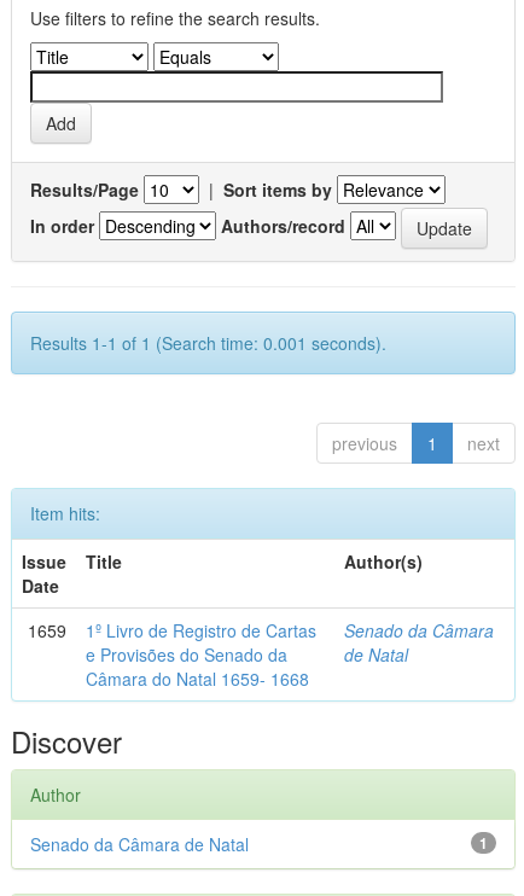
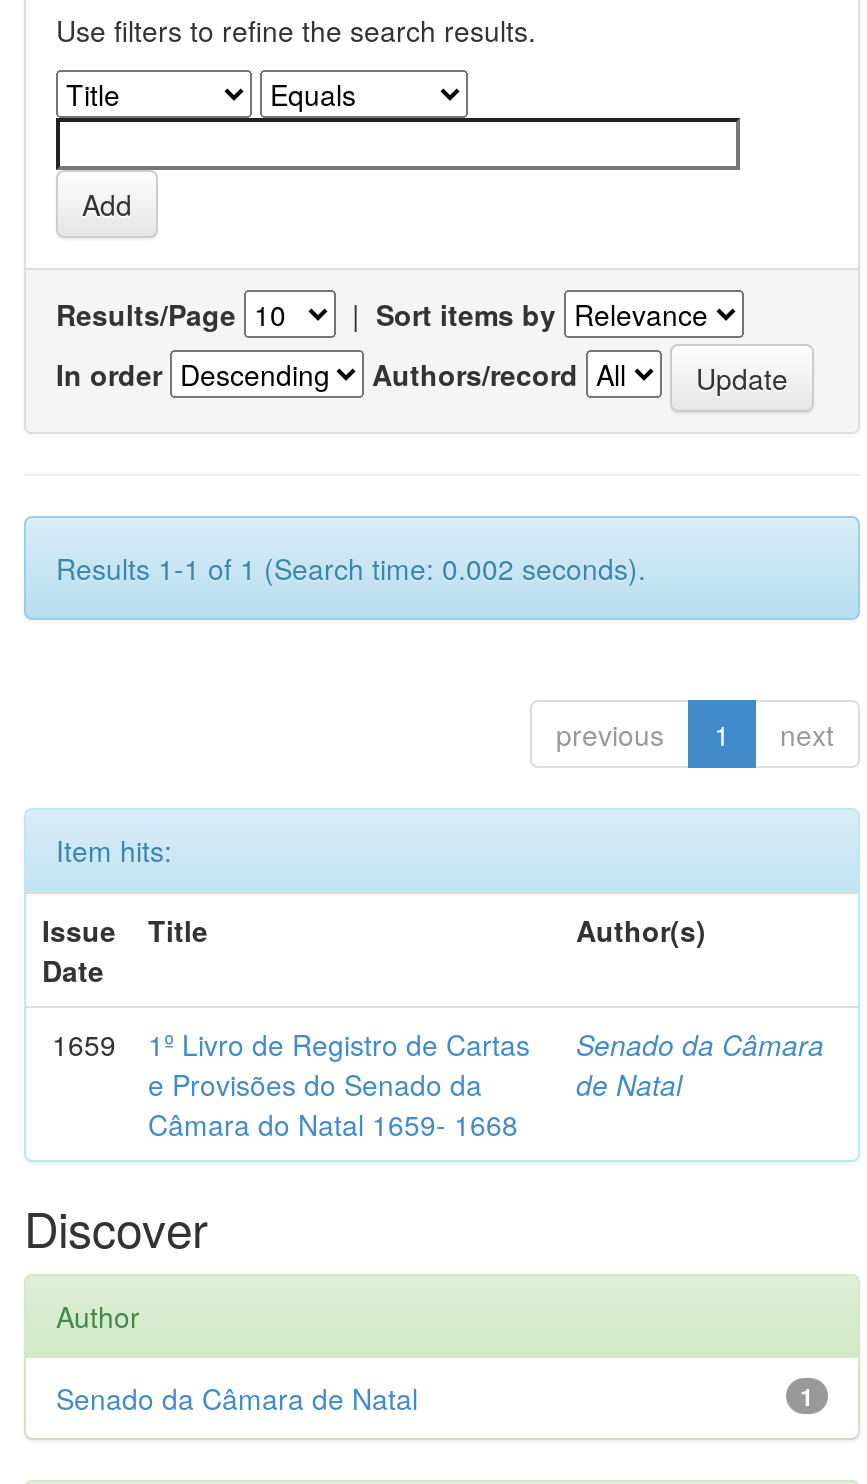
- Results 1-1 of 1 (Search time: 0.001 seconds).
+ Results 1-1 of 1 (Search time: 0.002 seconds).
